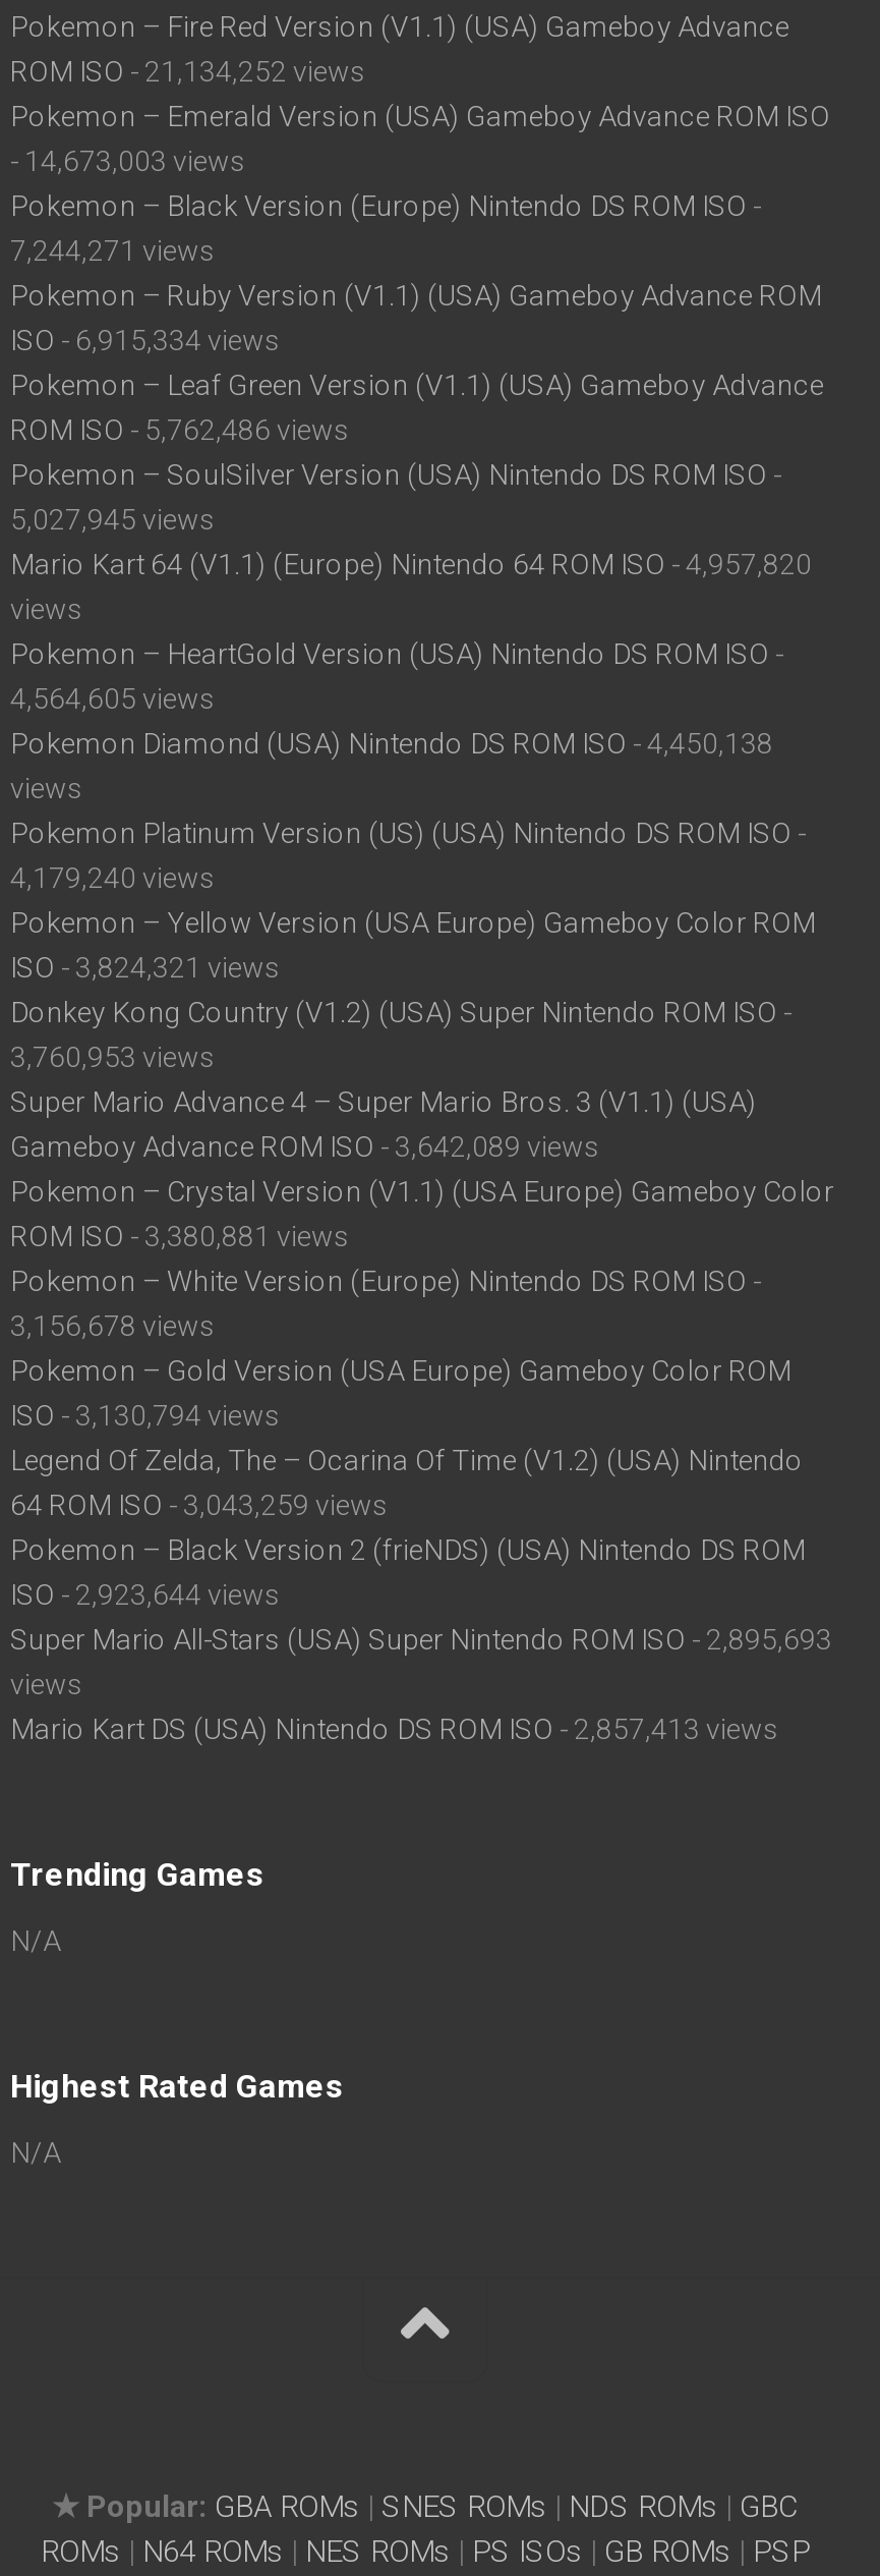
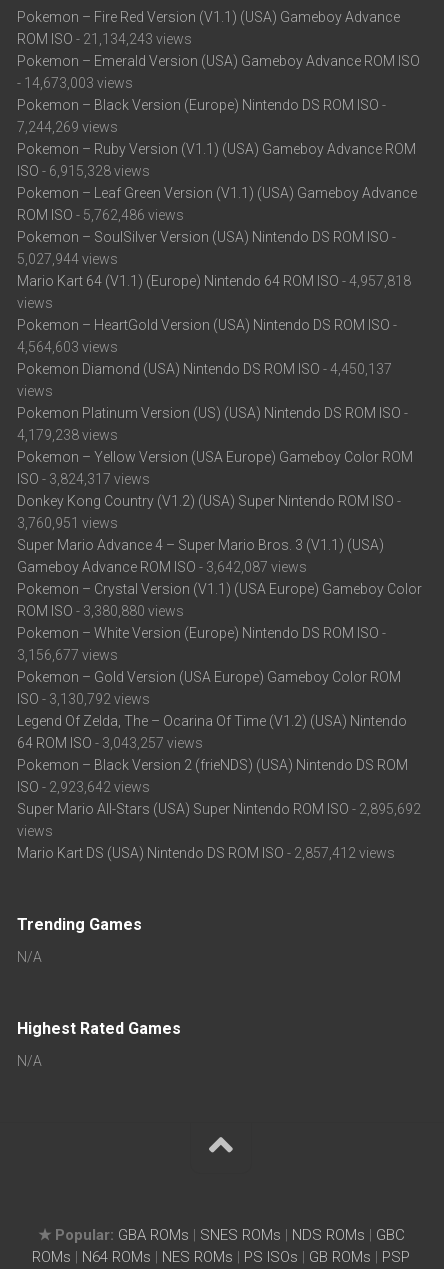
- ROM ISO - 21,134,252 views
+ ROM ISO - 21,134,243 views

- 7,244,271 views
+ 7,244,269 views

- ISO - 6,915,334 views
+ ISO - 6,915,328 views

- 5,027,945 views
+ 5,027,944 views

- Mario Kart 64 (V1.1) (Europe) Nintendo 64 ROM ISO - 4,957,820
+ Mario Kart 64 (V1.1) (Europe) Nintendo 64 ROM ISO - 4,957,818

- 4,564,605 views
+ 4,564,603 views

- Pokemon Diamond (USA) Nintendo DS ROM ISO - 4,450,138
+ Pokemon Diamond (USA) Nintendo DS ROM ISO - 4,450,137

- 4,179,240 views
+ 4,179,238 views

- ISO - 3,824,321 views
+ ISO - 3,824,317 views

- 3,760,953 views
+ 3,760,951 views

- Gameboy Advance ROM ISO - 3,642,089 views
+ Gameboy Advance ROM ISO - 3,642,087 views

- ROM ISO - 3,380,881 views
+ ROM ISO - 3,380,880 views

- 3,156,678 views
+ 3,156,677 views

- ISO - 3,130,794 views
+ ISO - 3,130,792 views

- 64 ROM ISO - 3,043,259 views
+ 64 ROM ISO - 3,043,257 views

- ISO - 2,923,644 views
+ ISO - 2,923,642 views

- Super Mario All-Stars (USA) Super Nintendo ROM ISO - 2,895,693
+ Super Mario All-Stars (USA) Super Nintendo ROM ISO - 2,895,692

- Mario Kart DS (USA) Nintendo DS ROM ISO - 2,857,413 views
+ Mario Kart DS (USA) Nintendo DS ROM ISO - 2,857,412 views
